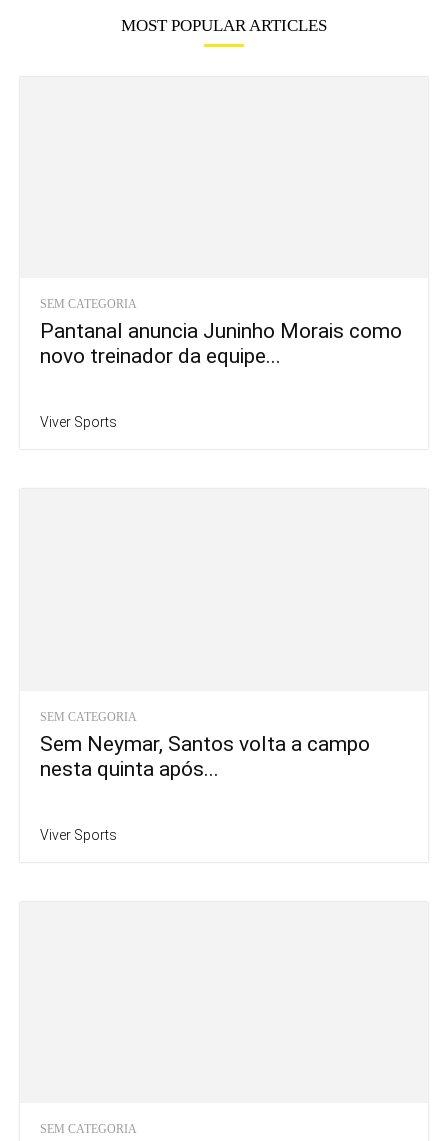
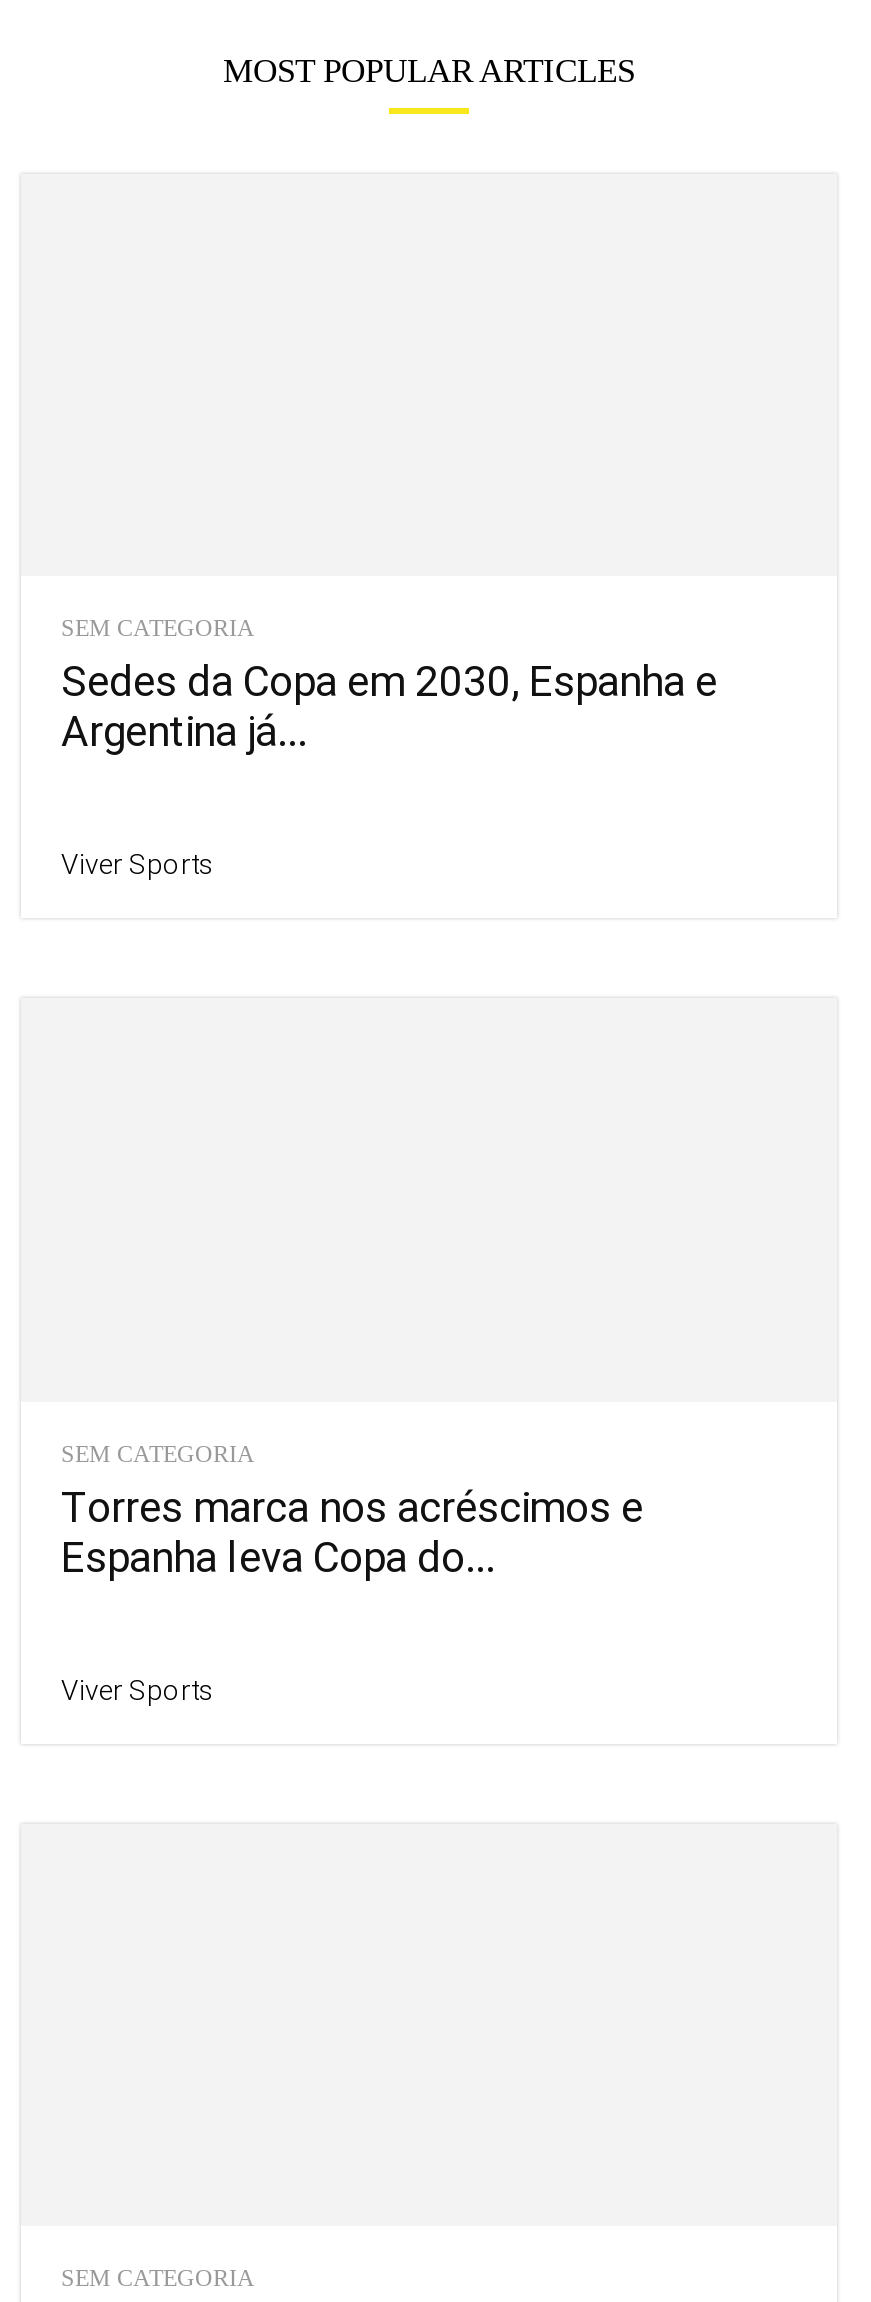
- Pantanal anuncia Juninho Morais como
- novo treinador da equipe...
+ Sedes da Copa em 2030, Espanha e
+ Argentina já...

- Sem Neymar, Santos volta a campo
- nesta quinta após...
+ Torres marca nos acréscimos e
+ Espanha leva Copa do...
